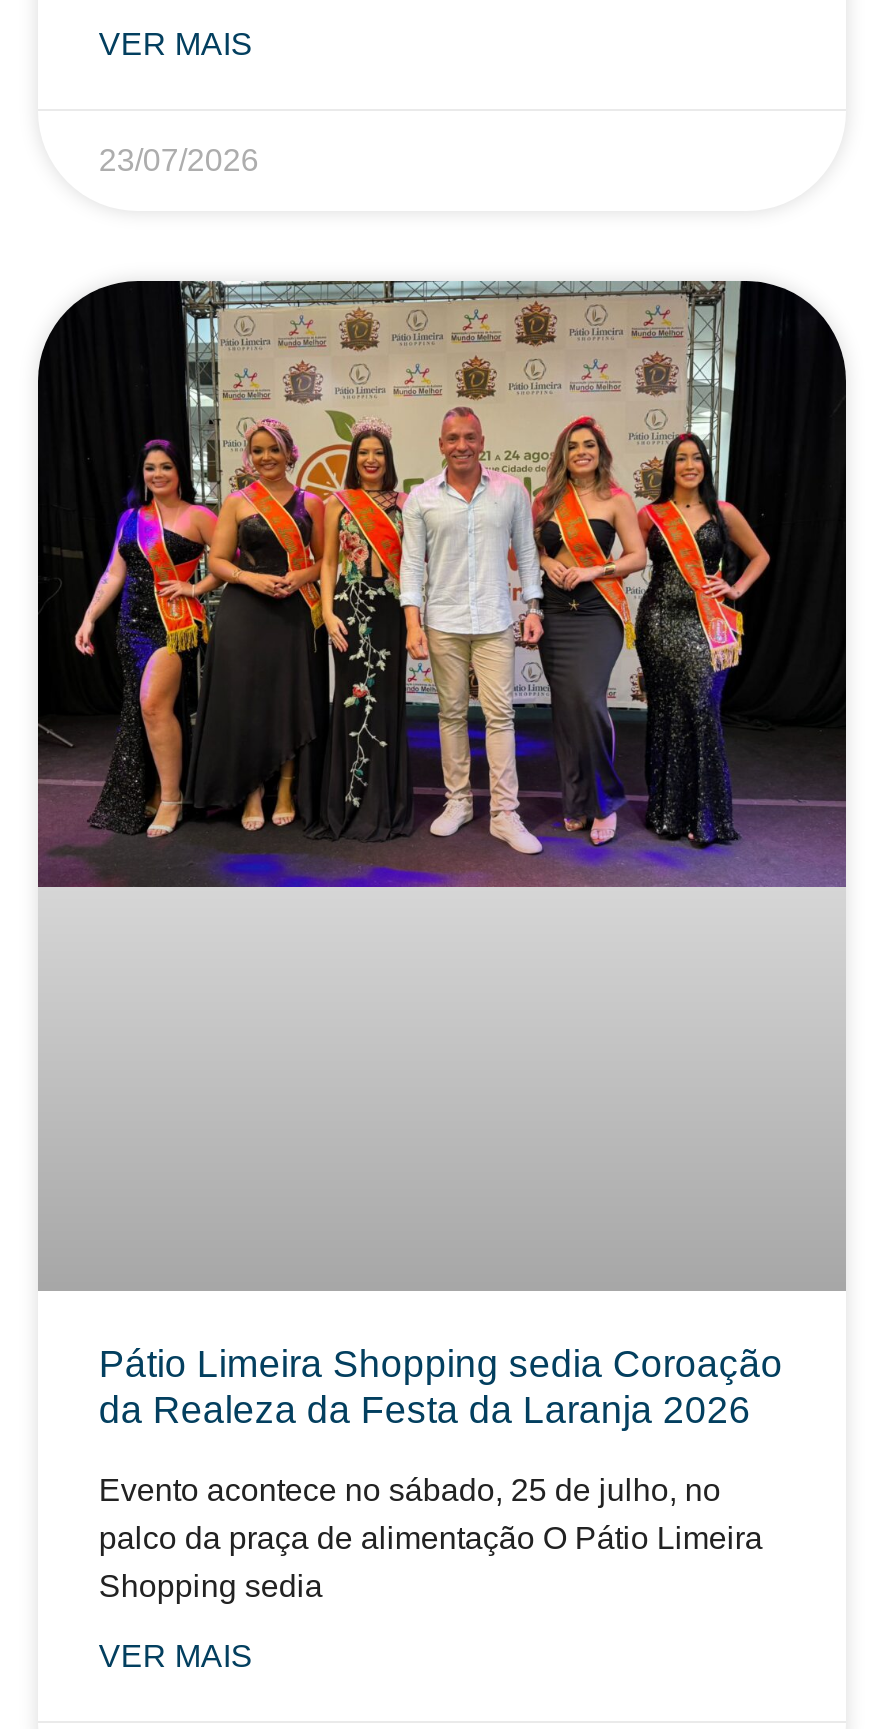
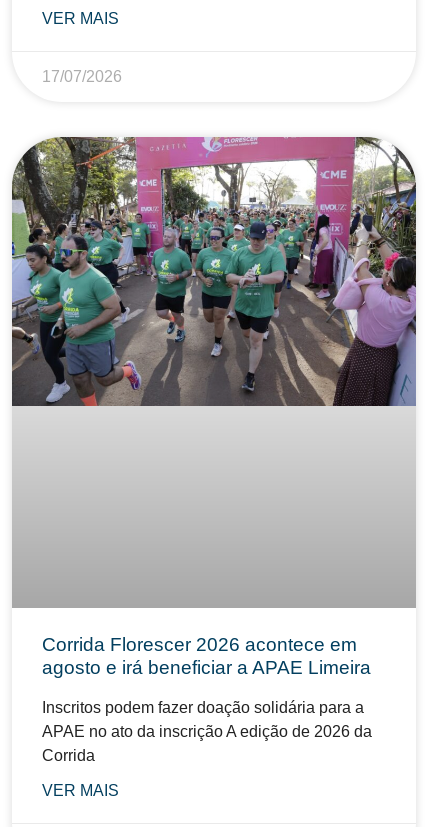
- 23/07/2026
+ 17/07/2026

- [image]
+ [image]

- Pátio Limeira Shopping sedia Coroação
- da Realeza da Festa da Laranja 2026
+ Corrida Florescer 2026 acontece em
+ agosto e irá beneficiar a APAE Limeira

- Evento acontece no sábado, 25 de julho, no
- palco da praça de alimentação O Pátio Limeira
- Shopping sedia
+ Inscritos podem fazer doação solidária para a
+ APAE no ato da inscrição A edição de 2026 da
+ Corrida
